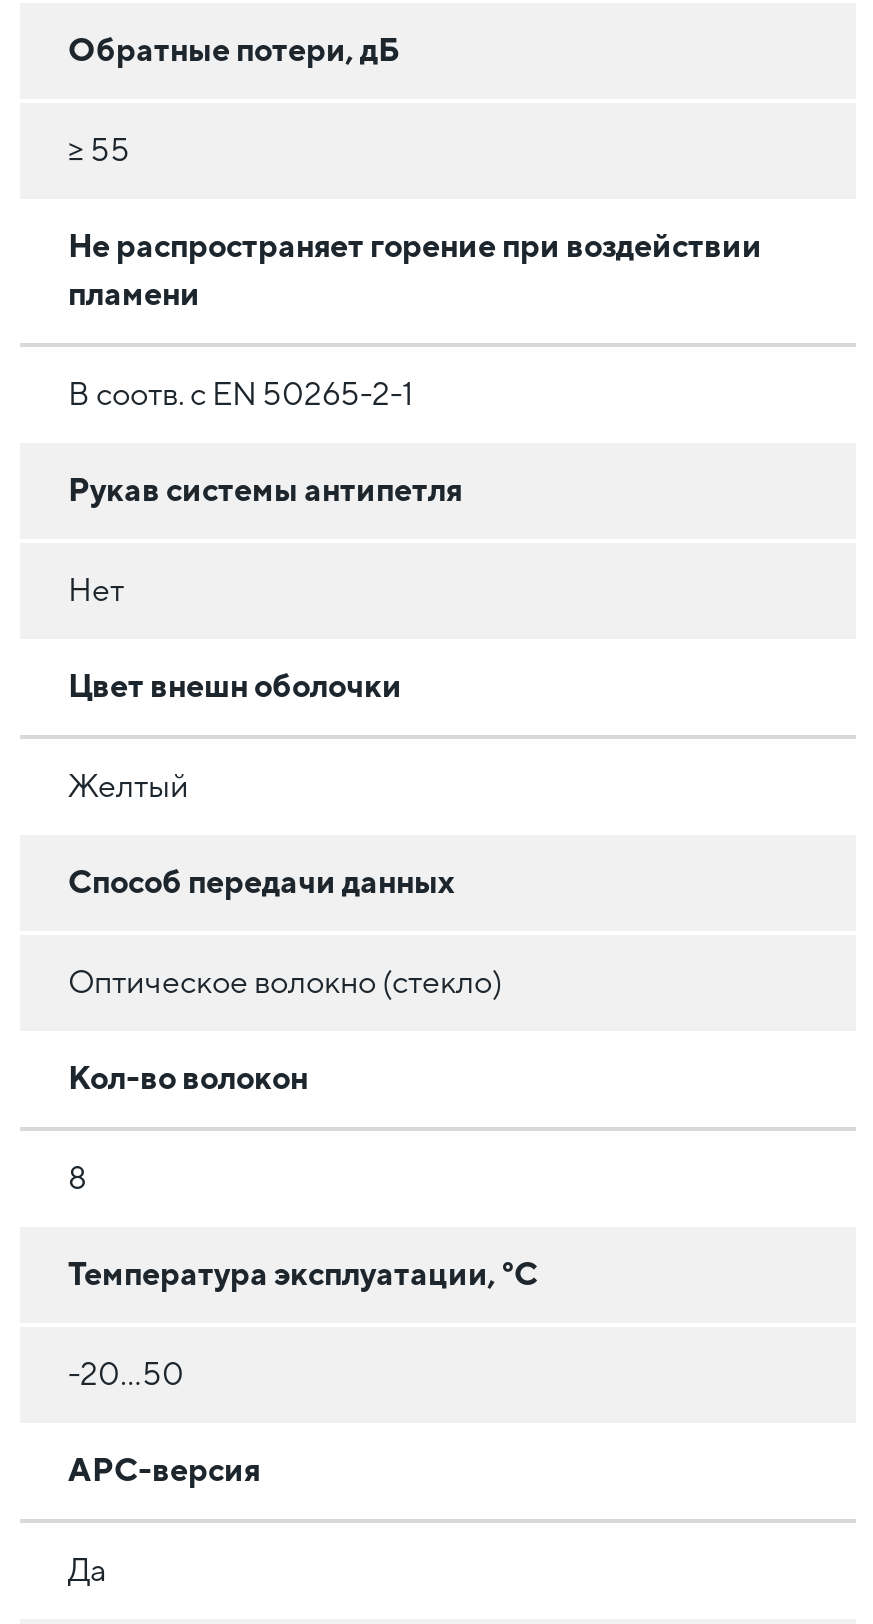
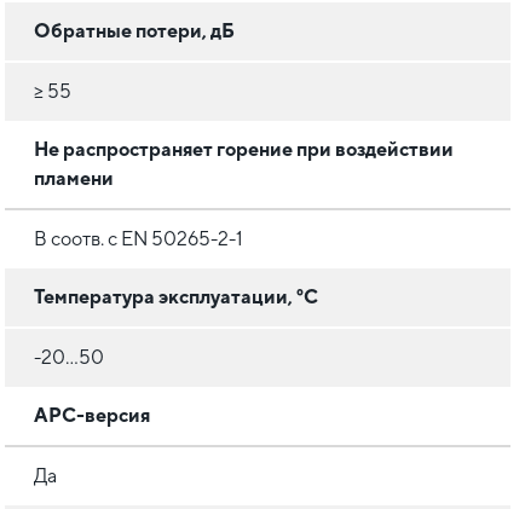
- Рукав системы антипетля
- Нет
- Цвет внешн оболочки
- Желтый
- Способ передачи данных
- Оптическое волокно (стекло)
- Кол-во волокон
- 8
